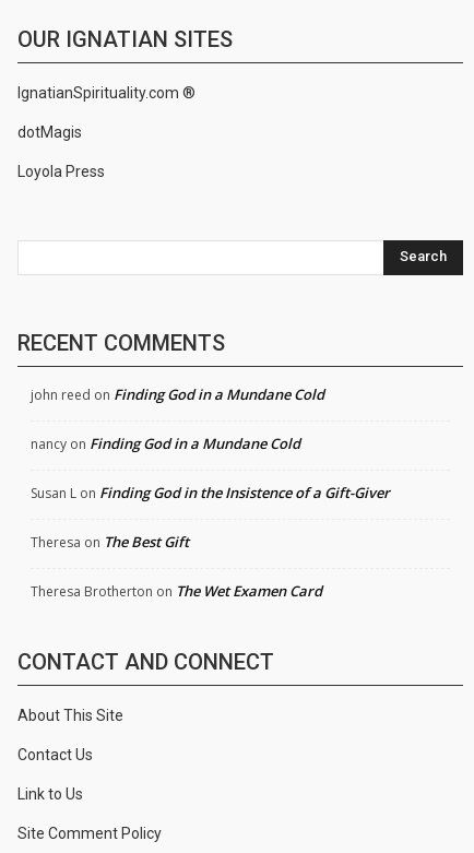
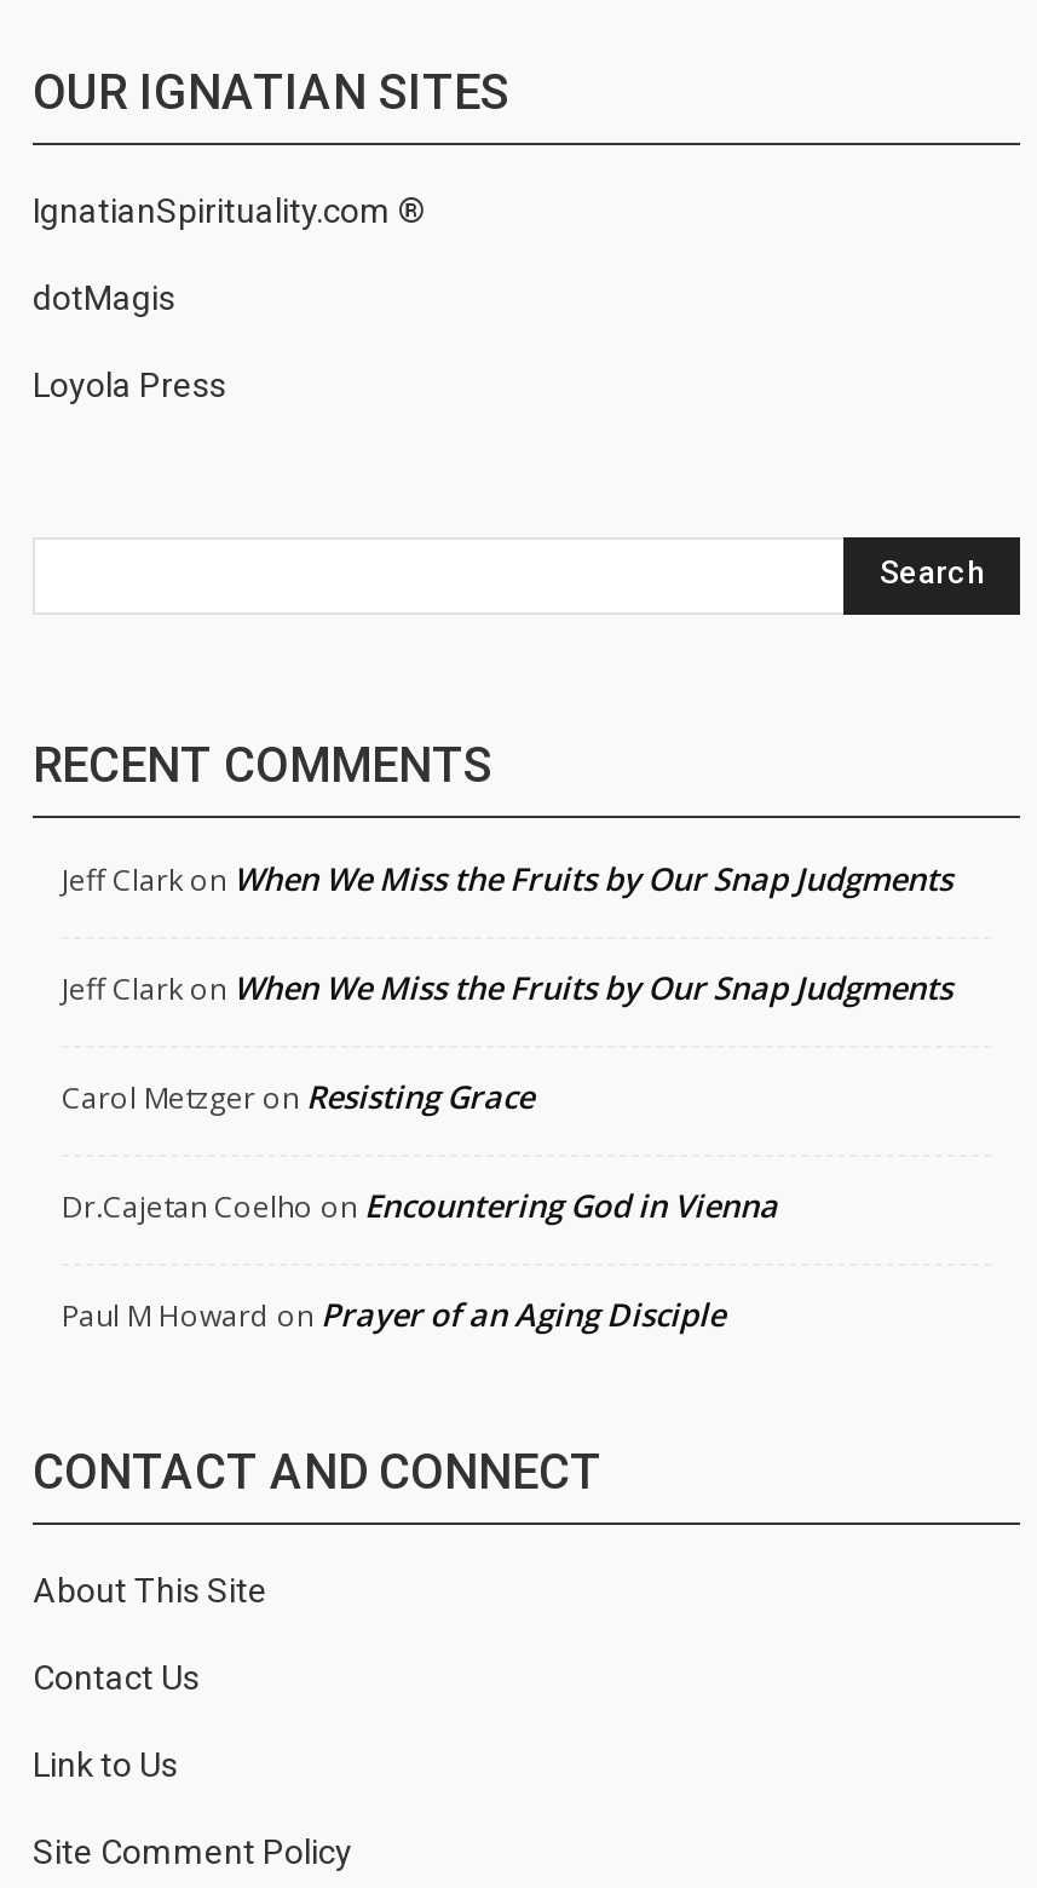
- john reed on Finding God in a Mundane Cold
+ Jeff Clark on When We Miss the Fruits by Our Snap Judgments

- nancy on Finding God in a Mundane Cold
+ Jeff Clark on When We Miss the Fruits by Our Snap Judgments

- Susan L on Finding God in the Insistence of a Gift-Giver
+ Carol Metzger on Resisting Grace

- Theresa on The Best Gift
+ Dr.Cajetan Coelho on Encountering God in Vienna

- Theresa Brotherton on The Wet Examen Card
+ Paul M Howard on Prayer of an Aging Disciple
